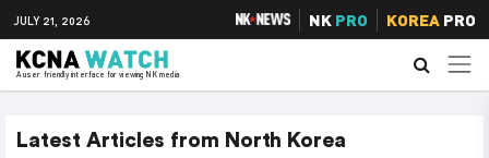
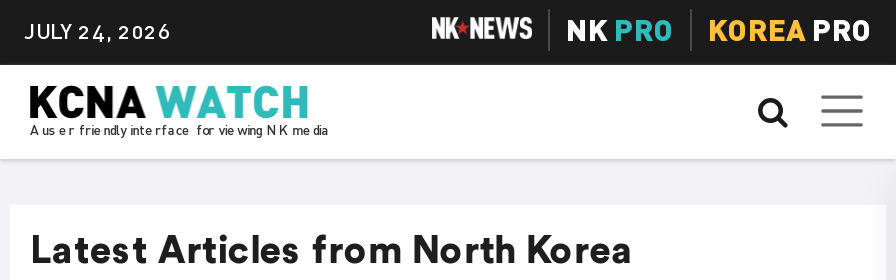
- JULY 21, 2026
+ JULY 24, 2026
